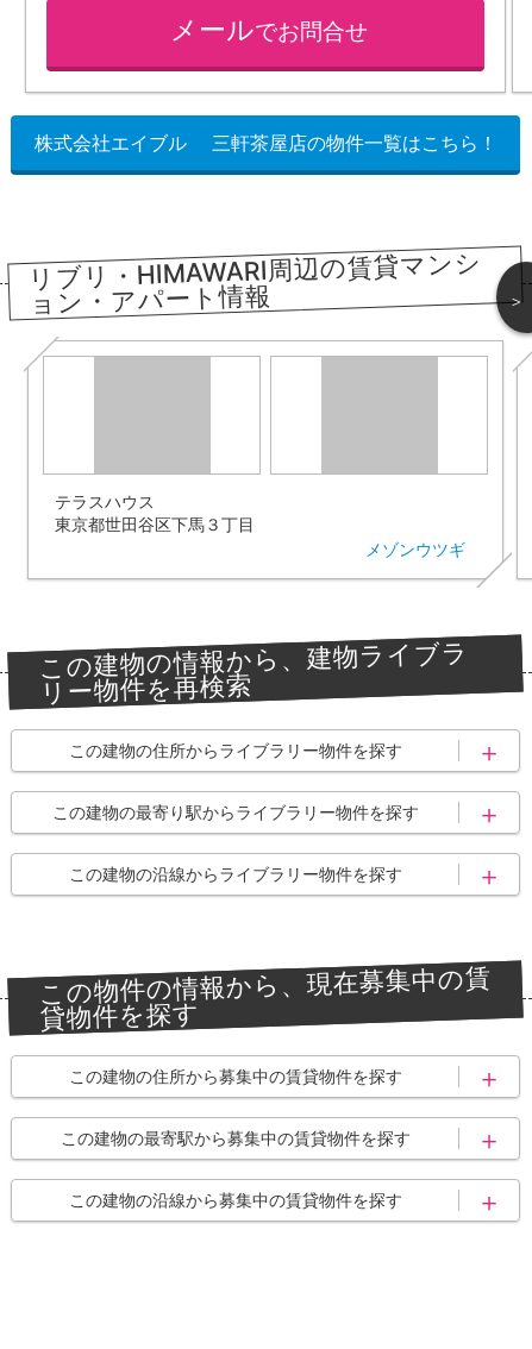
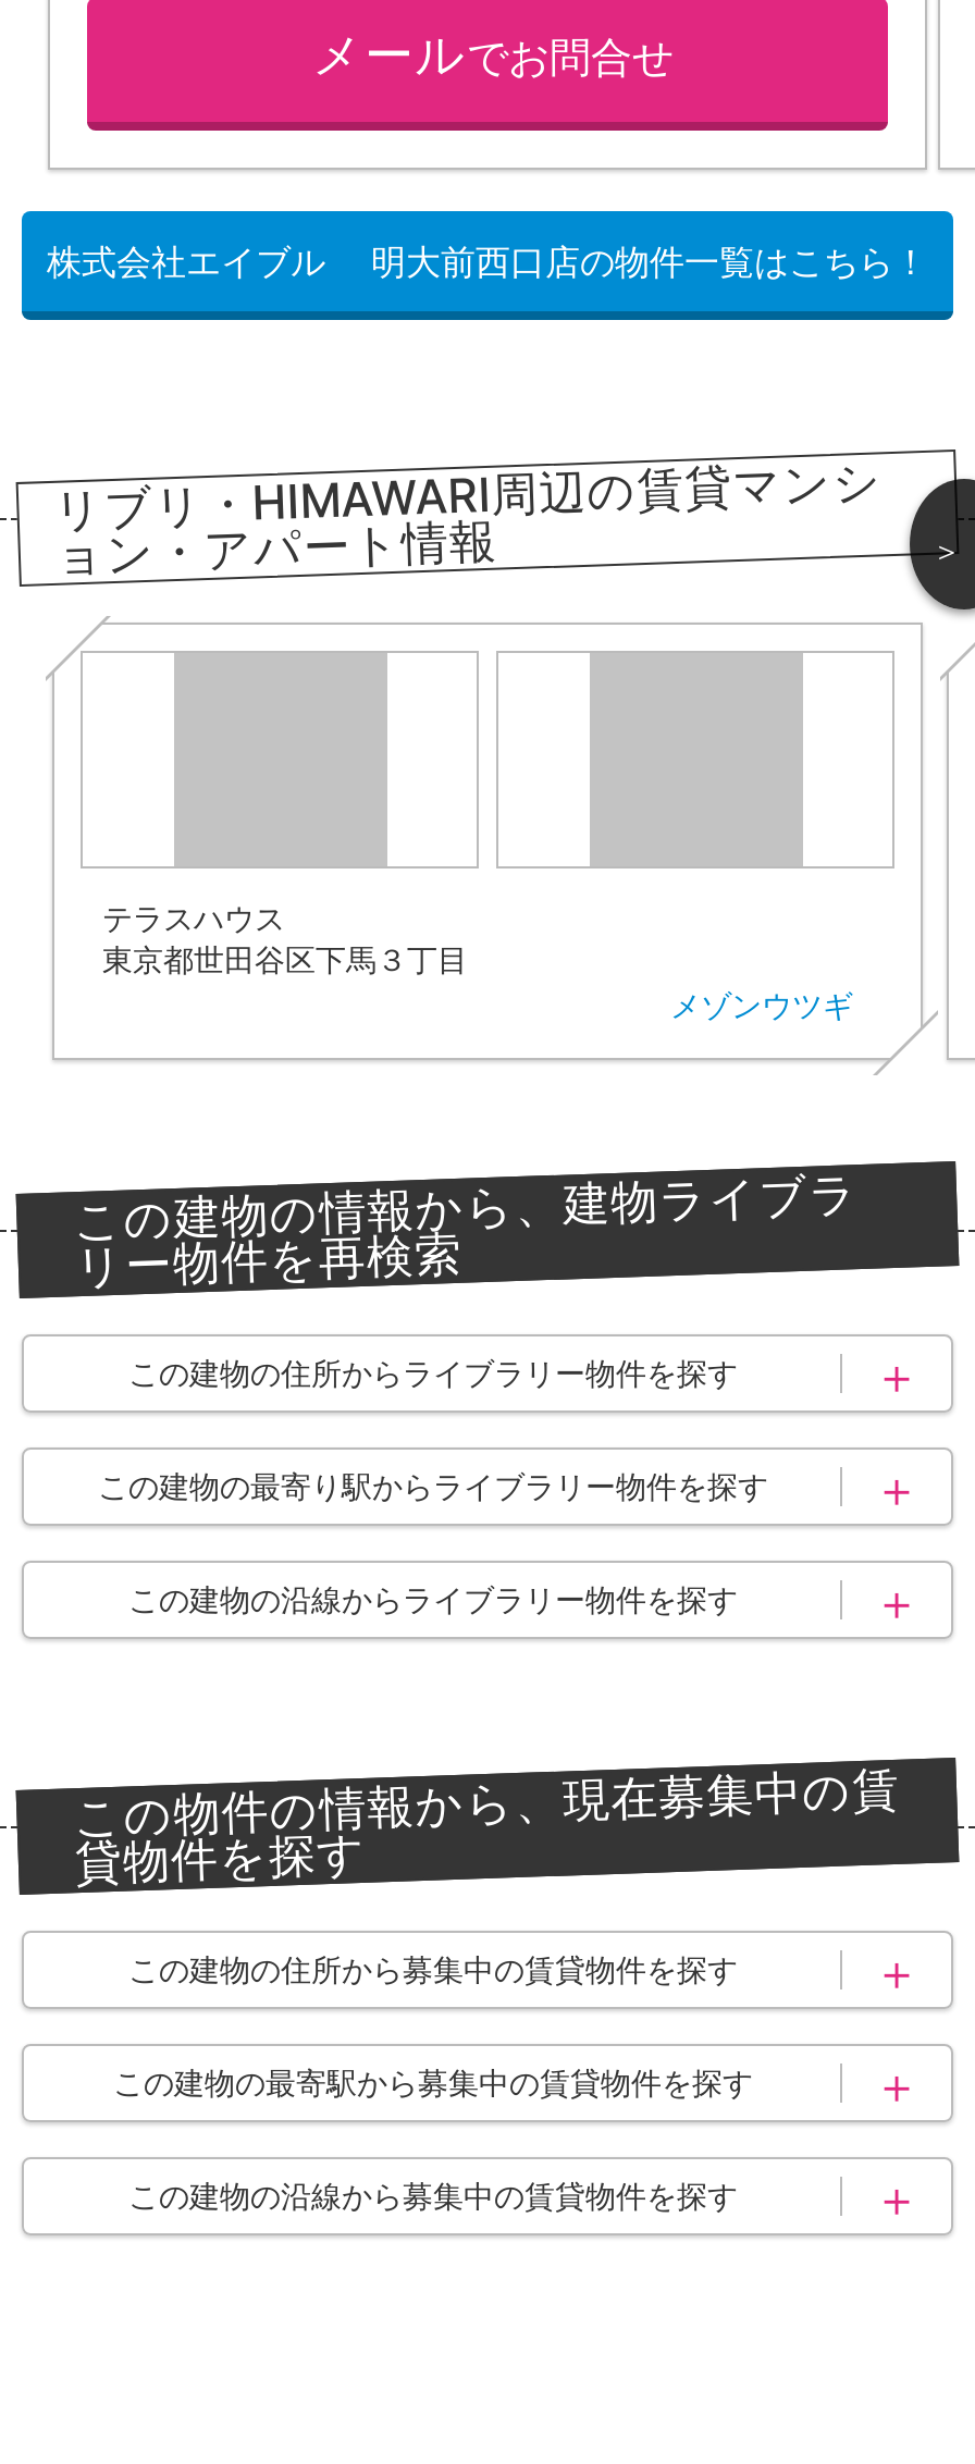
- 株式会社エイブル 三軒茶屋店の物件一覧はこちら！
+ 株式会社エイブル 明大前西口店の物件一覧はこちら！
